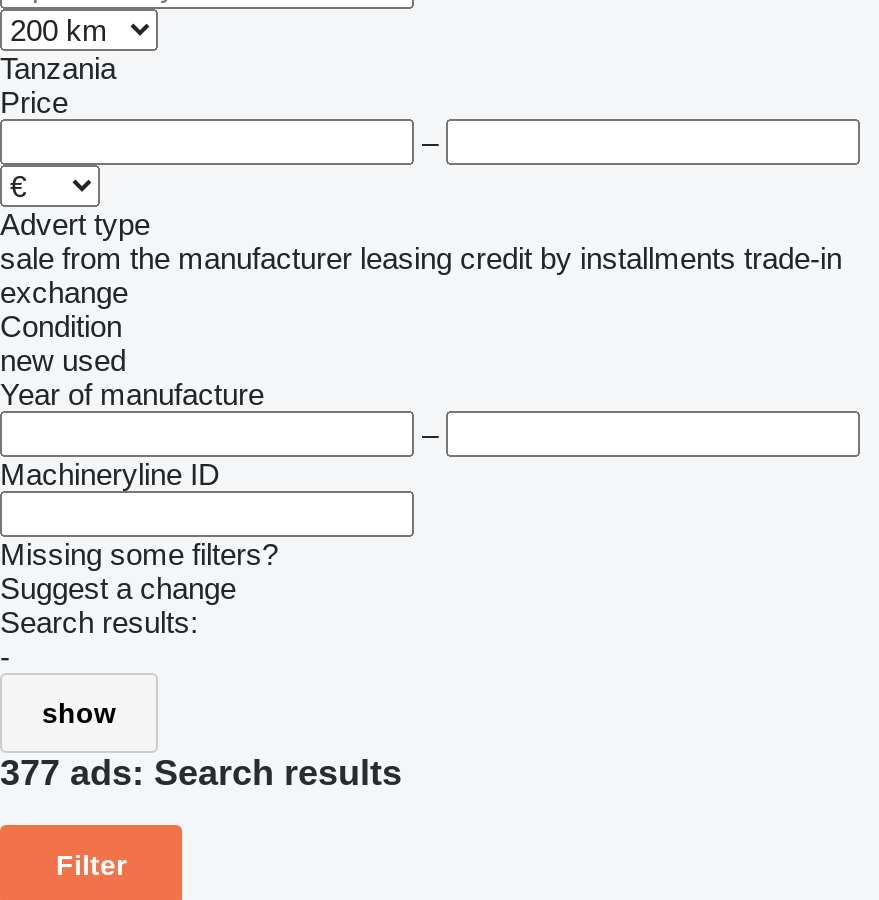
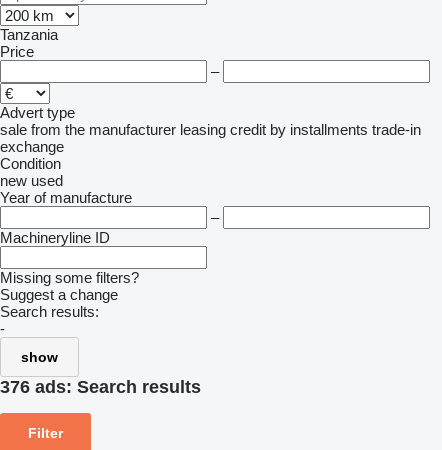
- 377 ads: Search results
+ 376 ads: Search results
